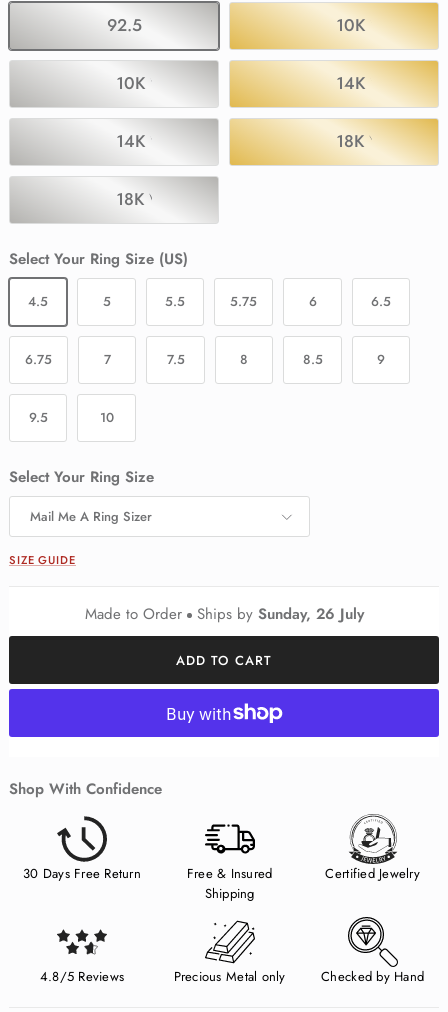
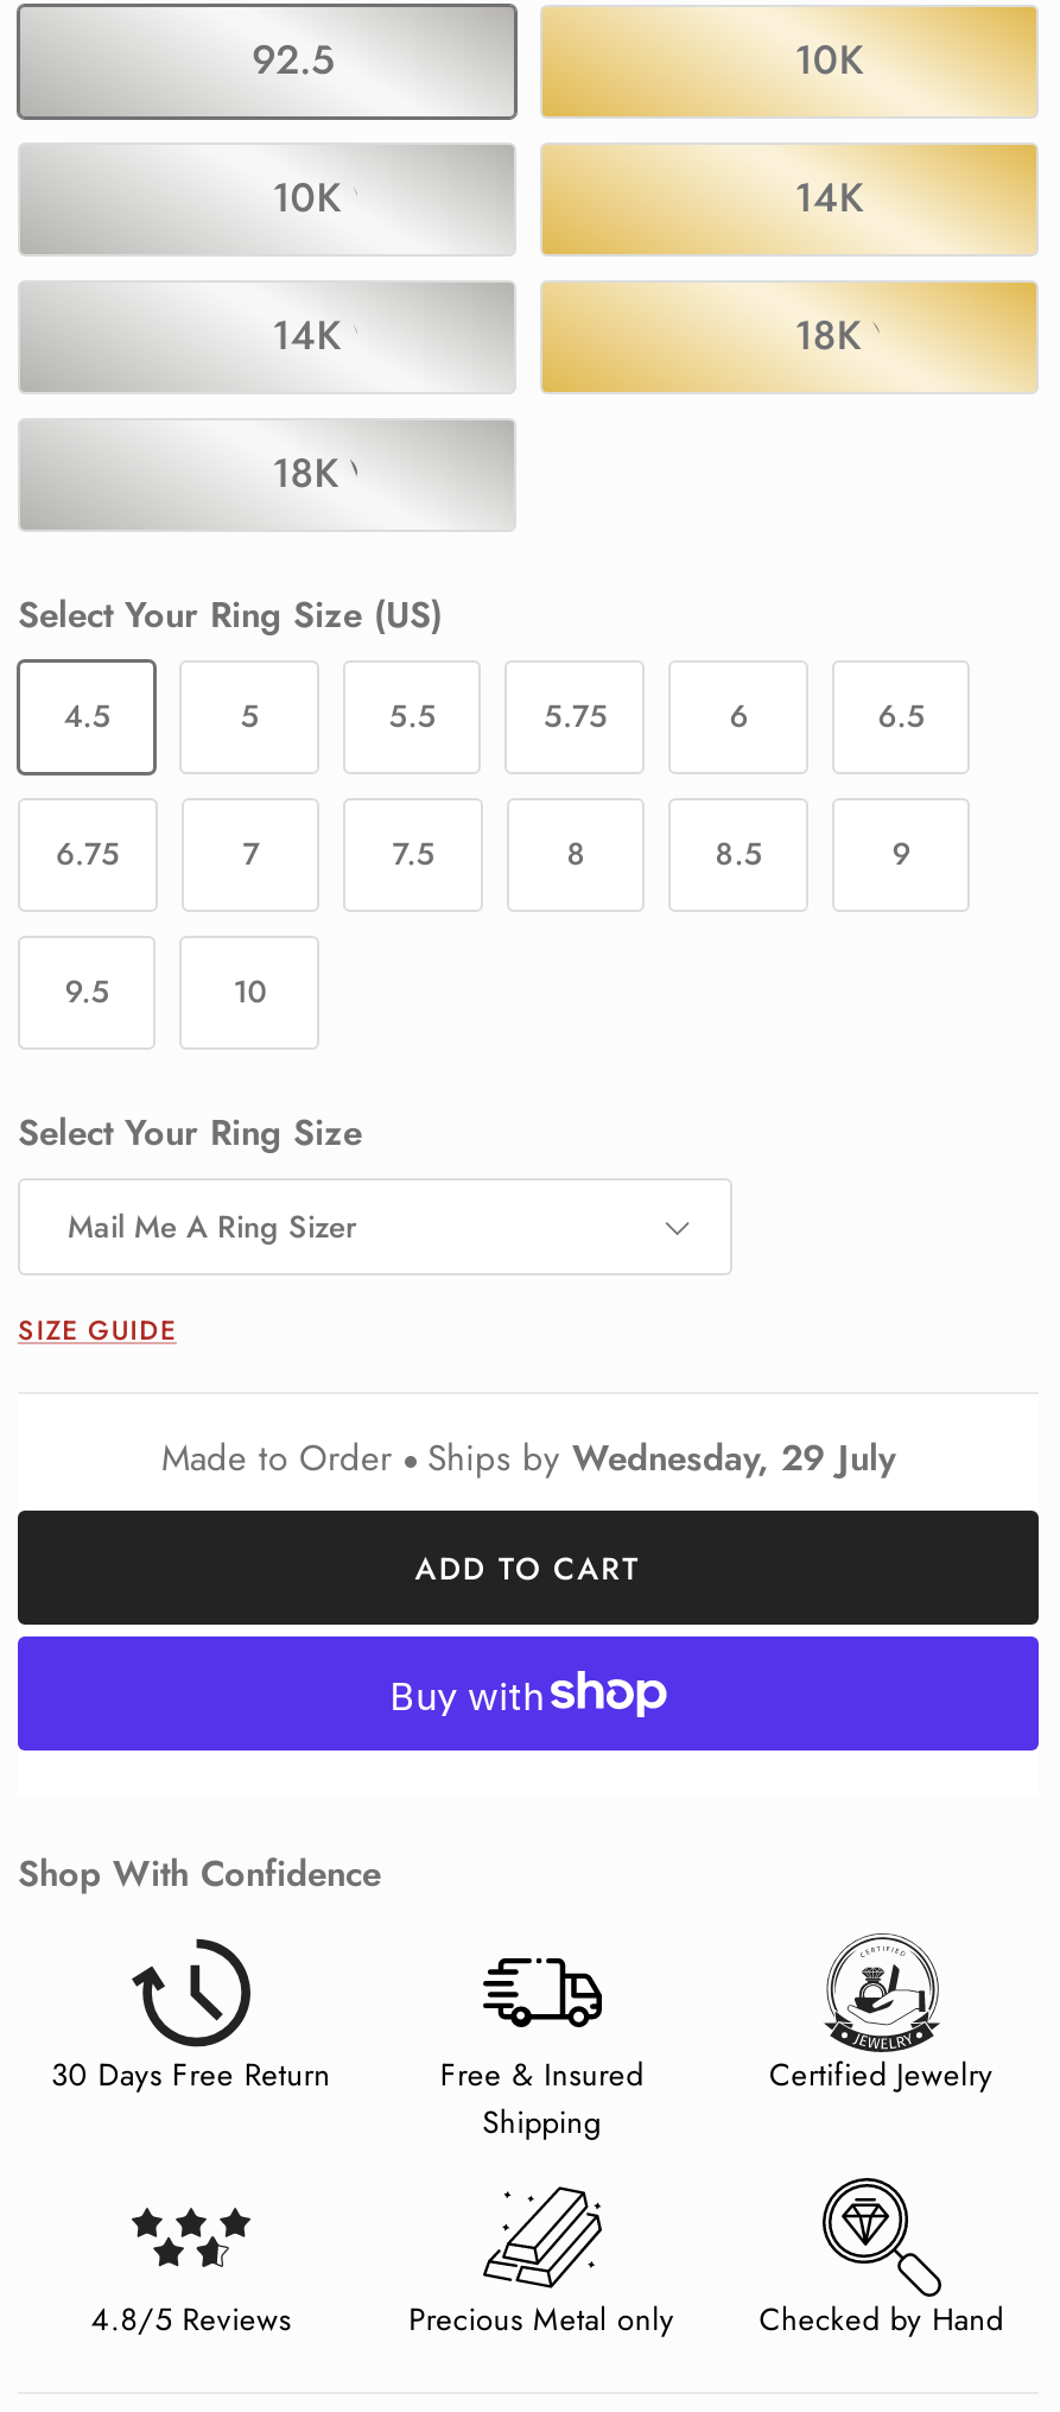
- Made to Order Ships by Sunday, 26 July
+ Made to Order Ships by Wednesday, 29 July
